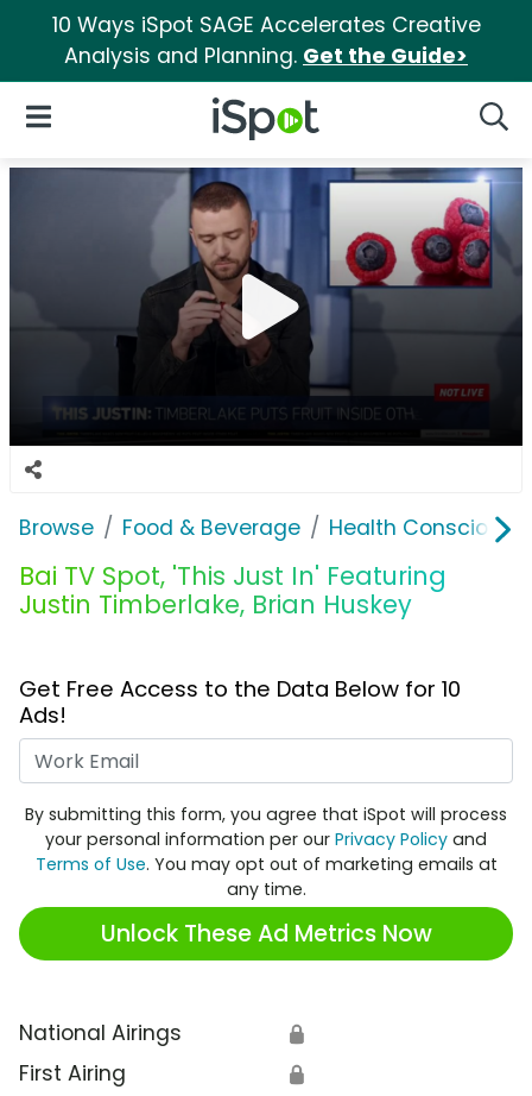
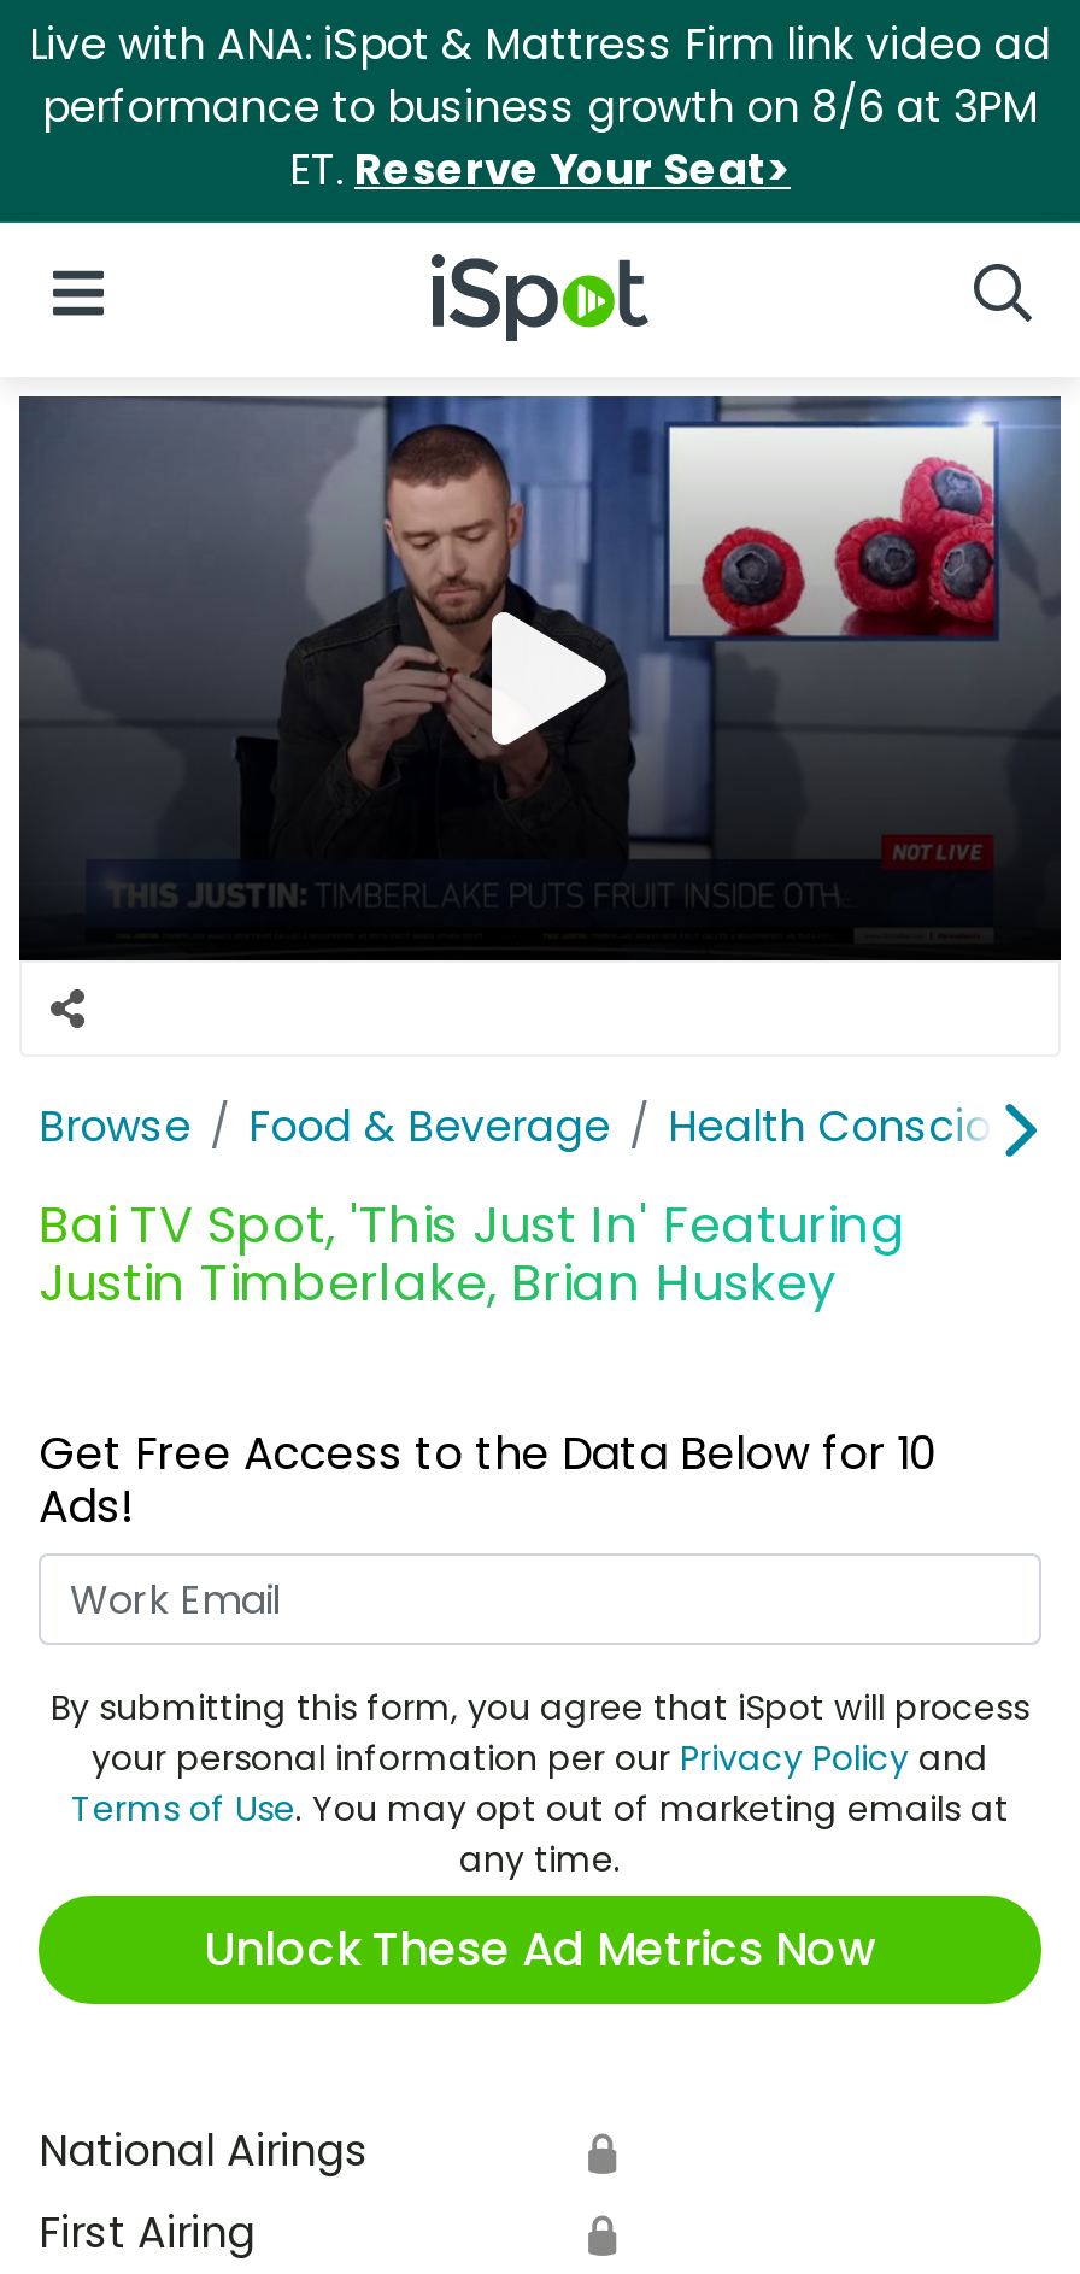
- 10 Ways iSpot SAGE Accelerates Creative
- Analysis and Planning. Get the Guide>
+ Live with ANA: iSpot & Mattress Firm link video ad
+ performance to business growth on 8/6 at 3PM
+ ET. Reserve Your Seat>
